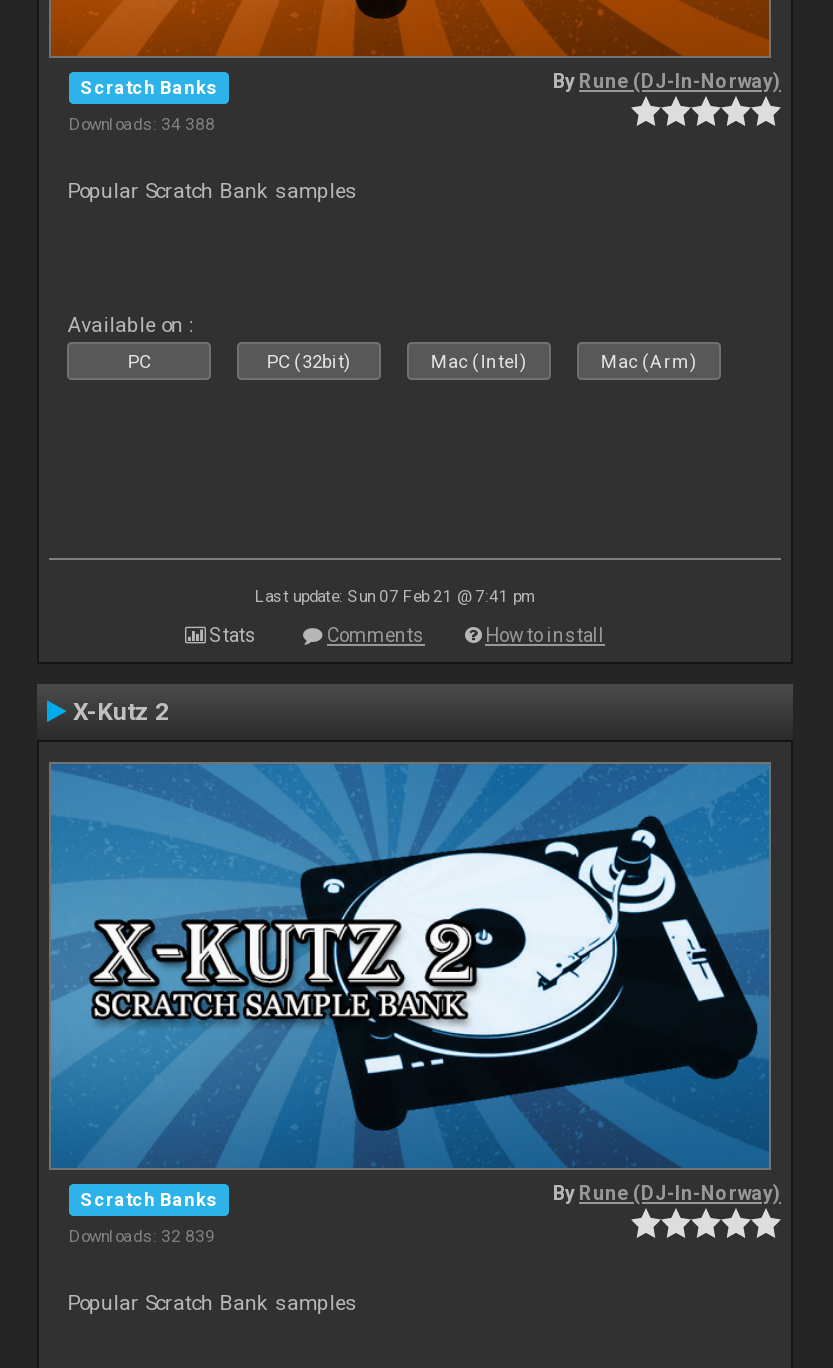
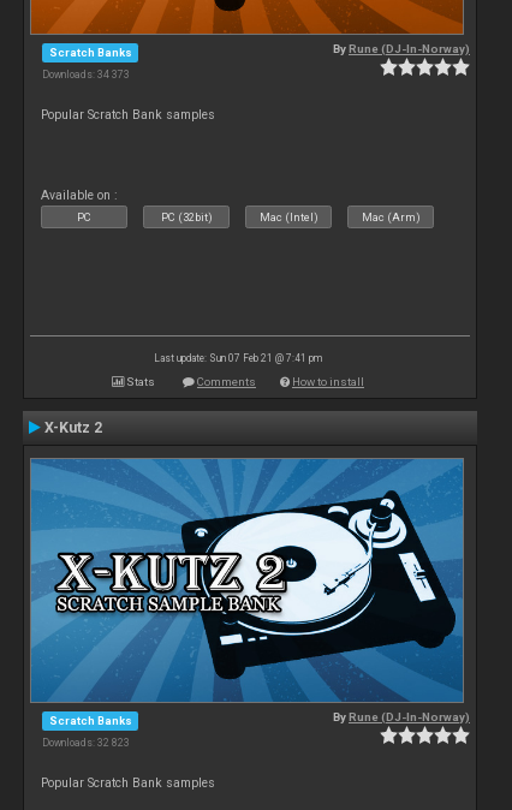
- Downloads: 34 388
+ Downloads: 34 373

- Downloads: 32 839
+ Downloads: 32 823
